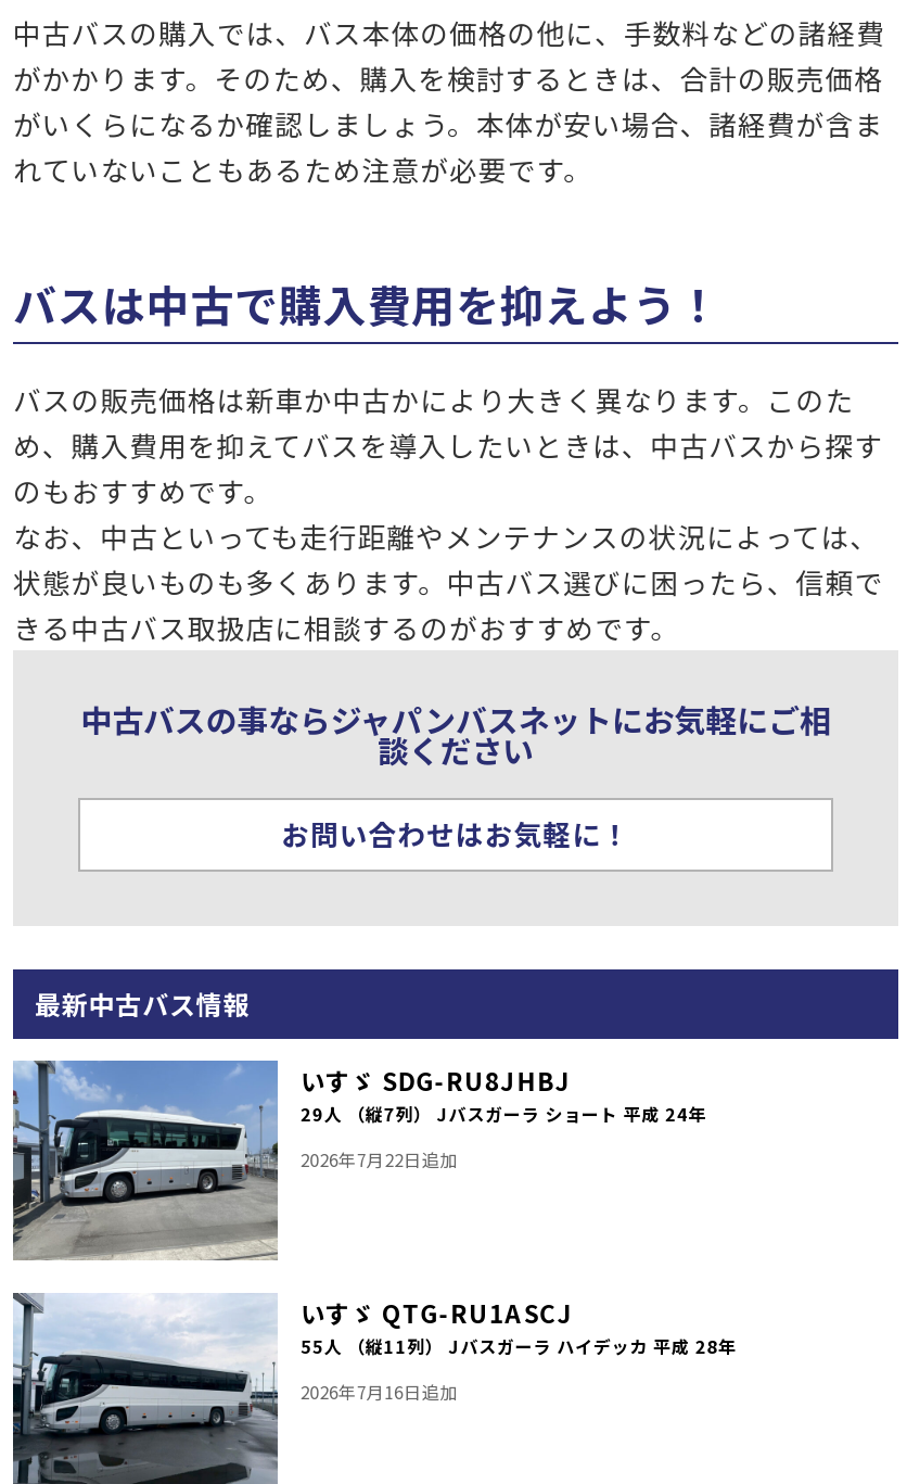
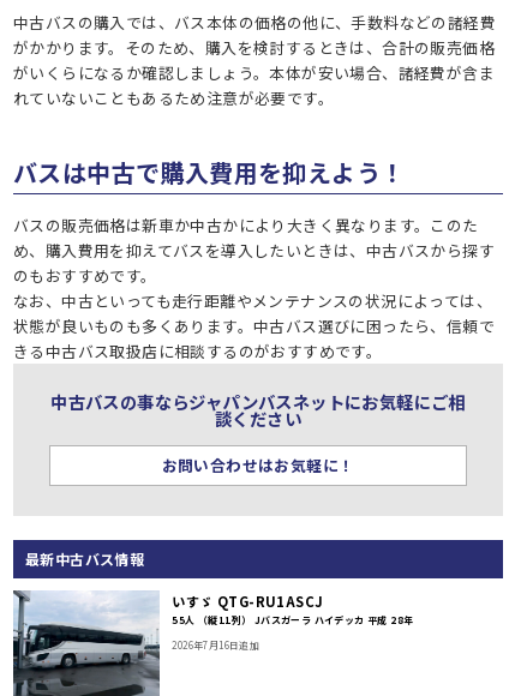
- [image]
- いすゞ SDG-RU8JHBJ
- 29人 （縦7列） Jバスガーラ ショート 平成 24年
- 2026年7月22日追加
